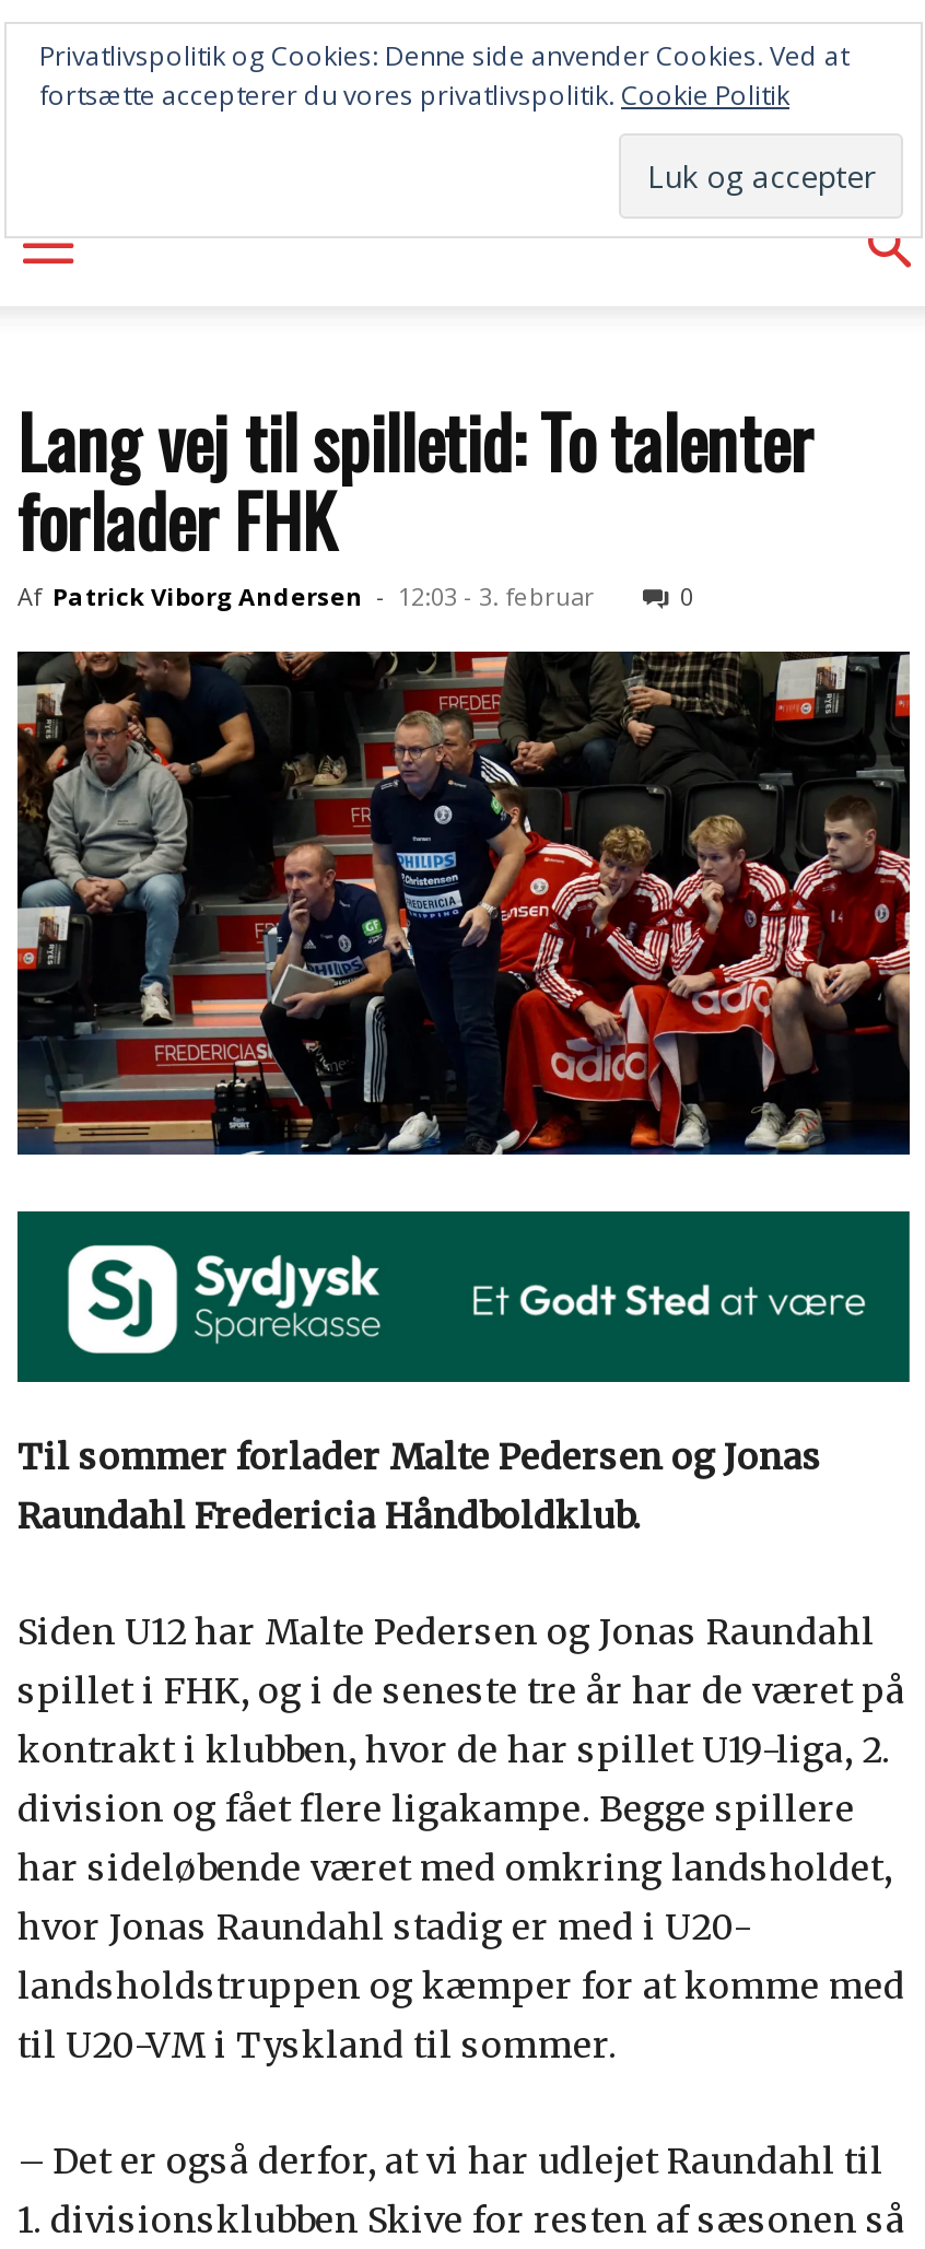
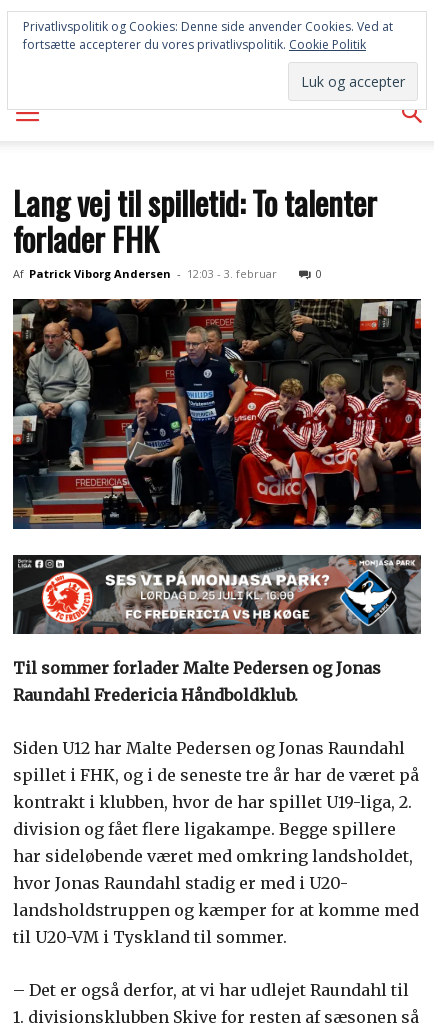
- [image]
+ [image]
